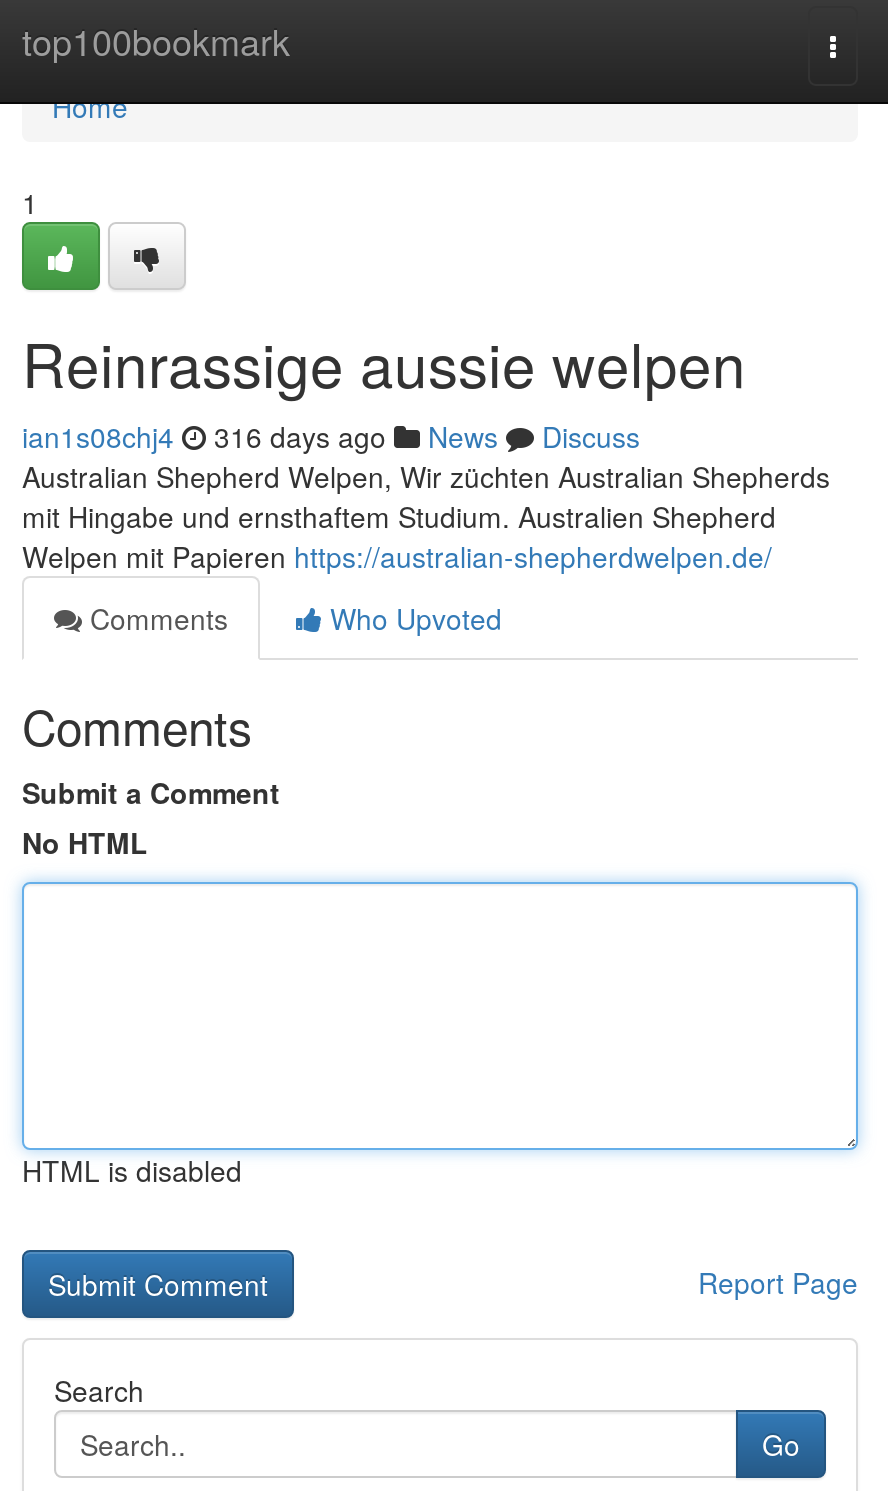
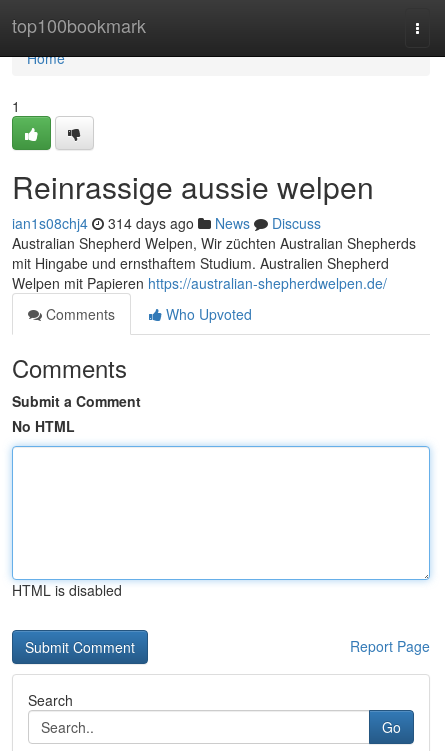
- ian1s08chj4 316 days ago News Discuss
+ ian1s08chj4 314 days ago News Discuss
